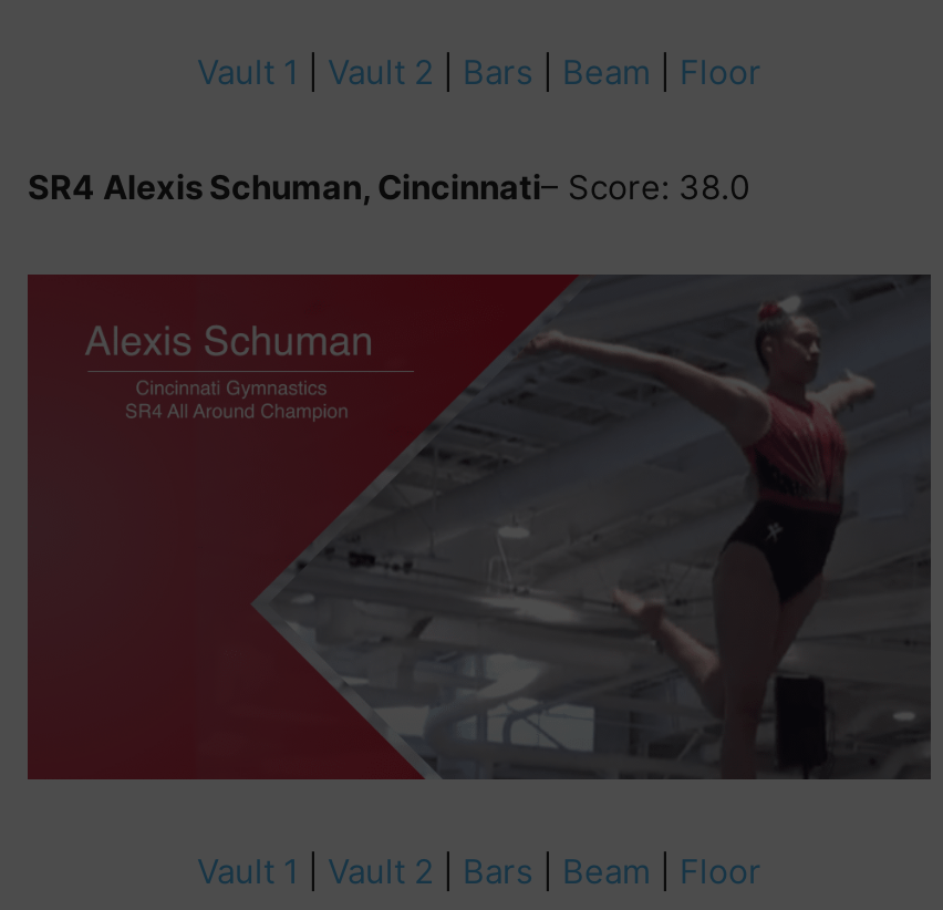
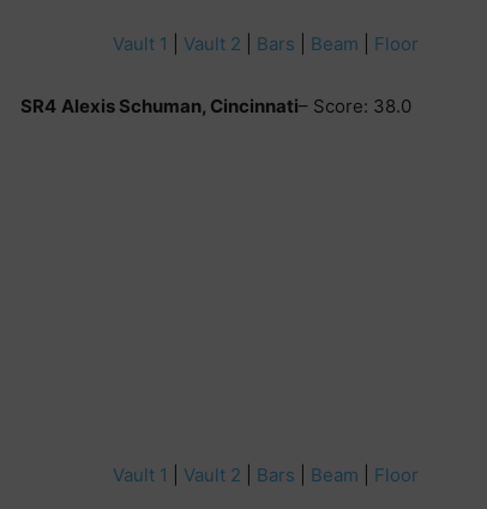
- [image]
